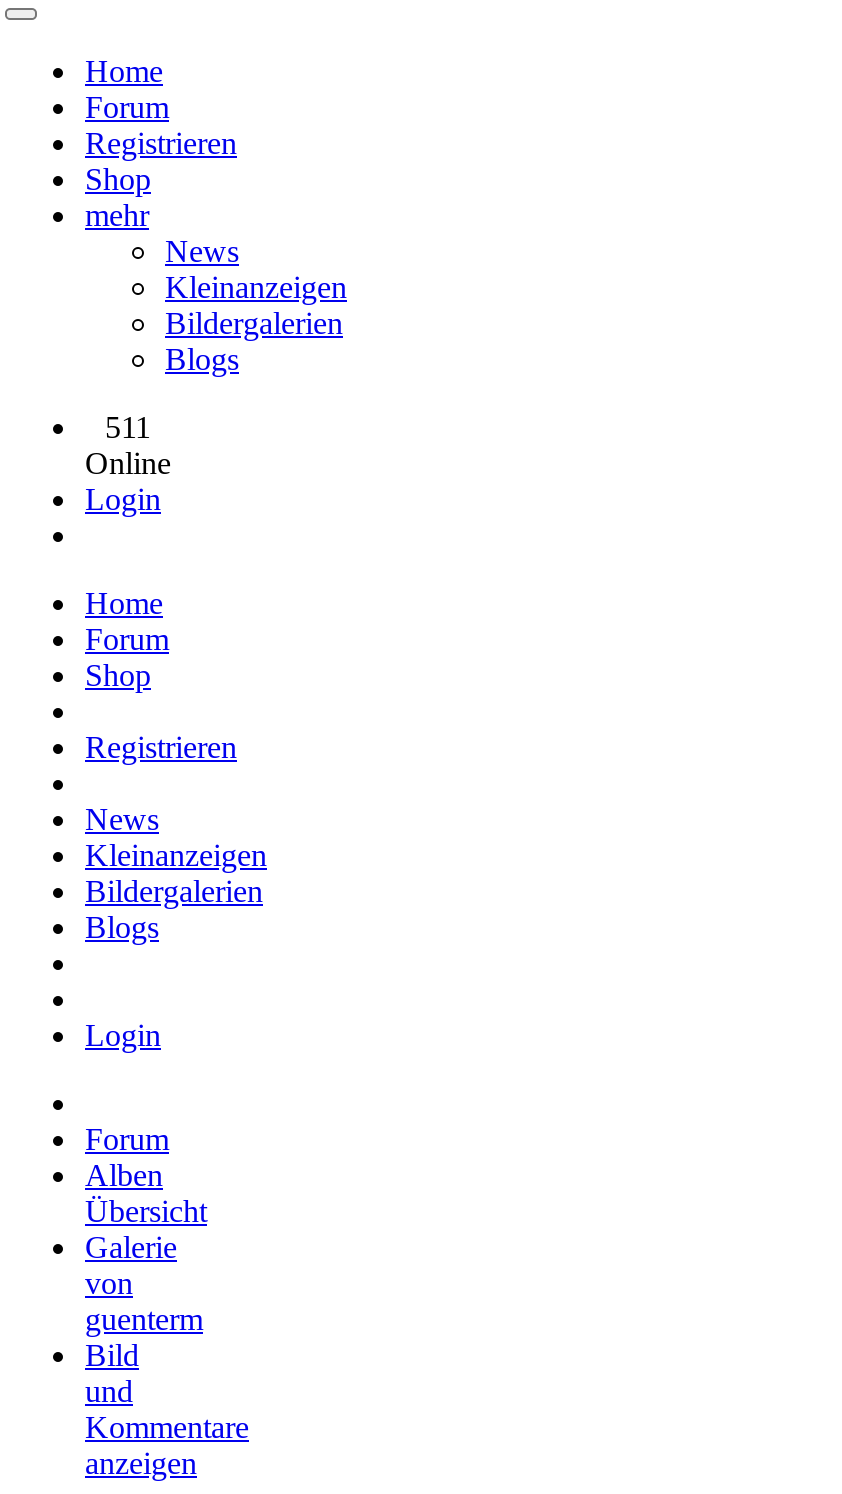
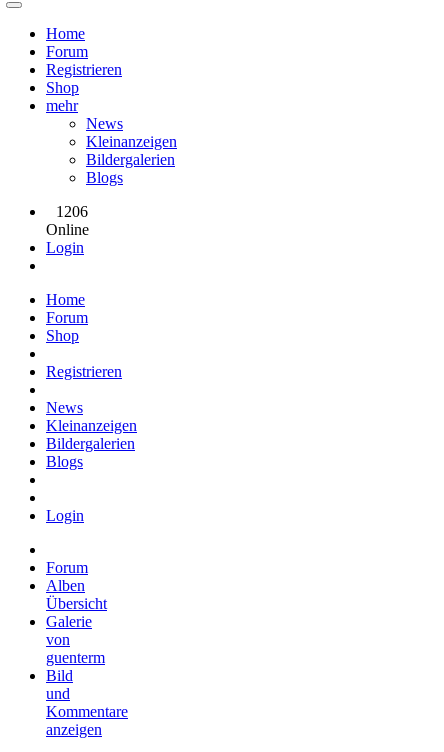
- 511
+ 1206
